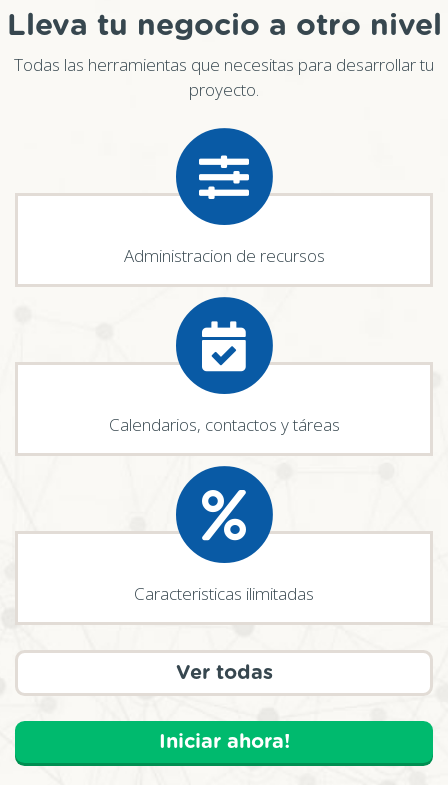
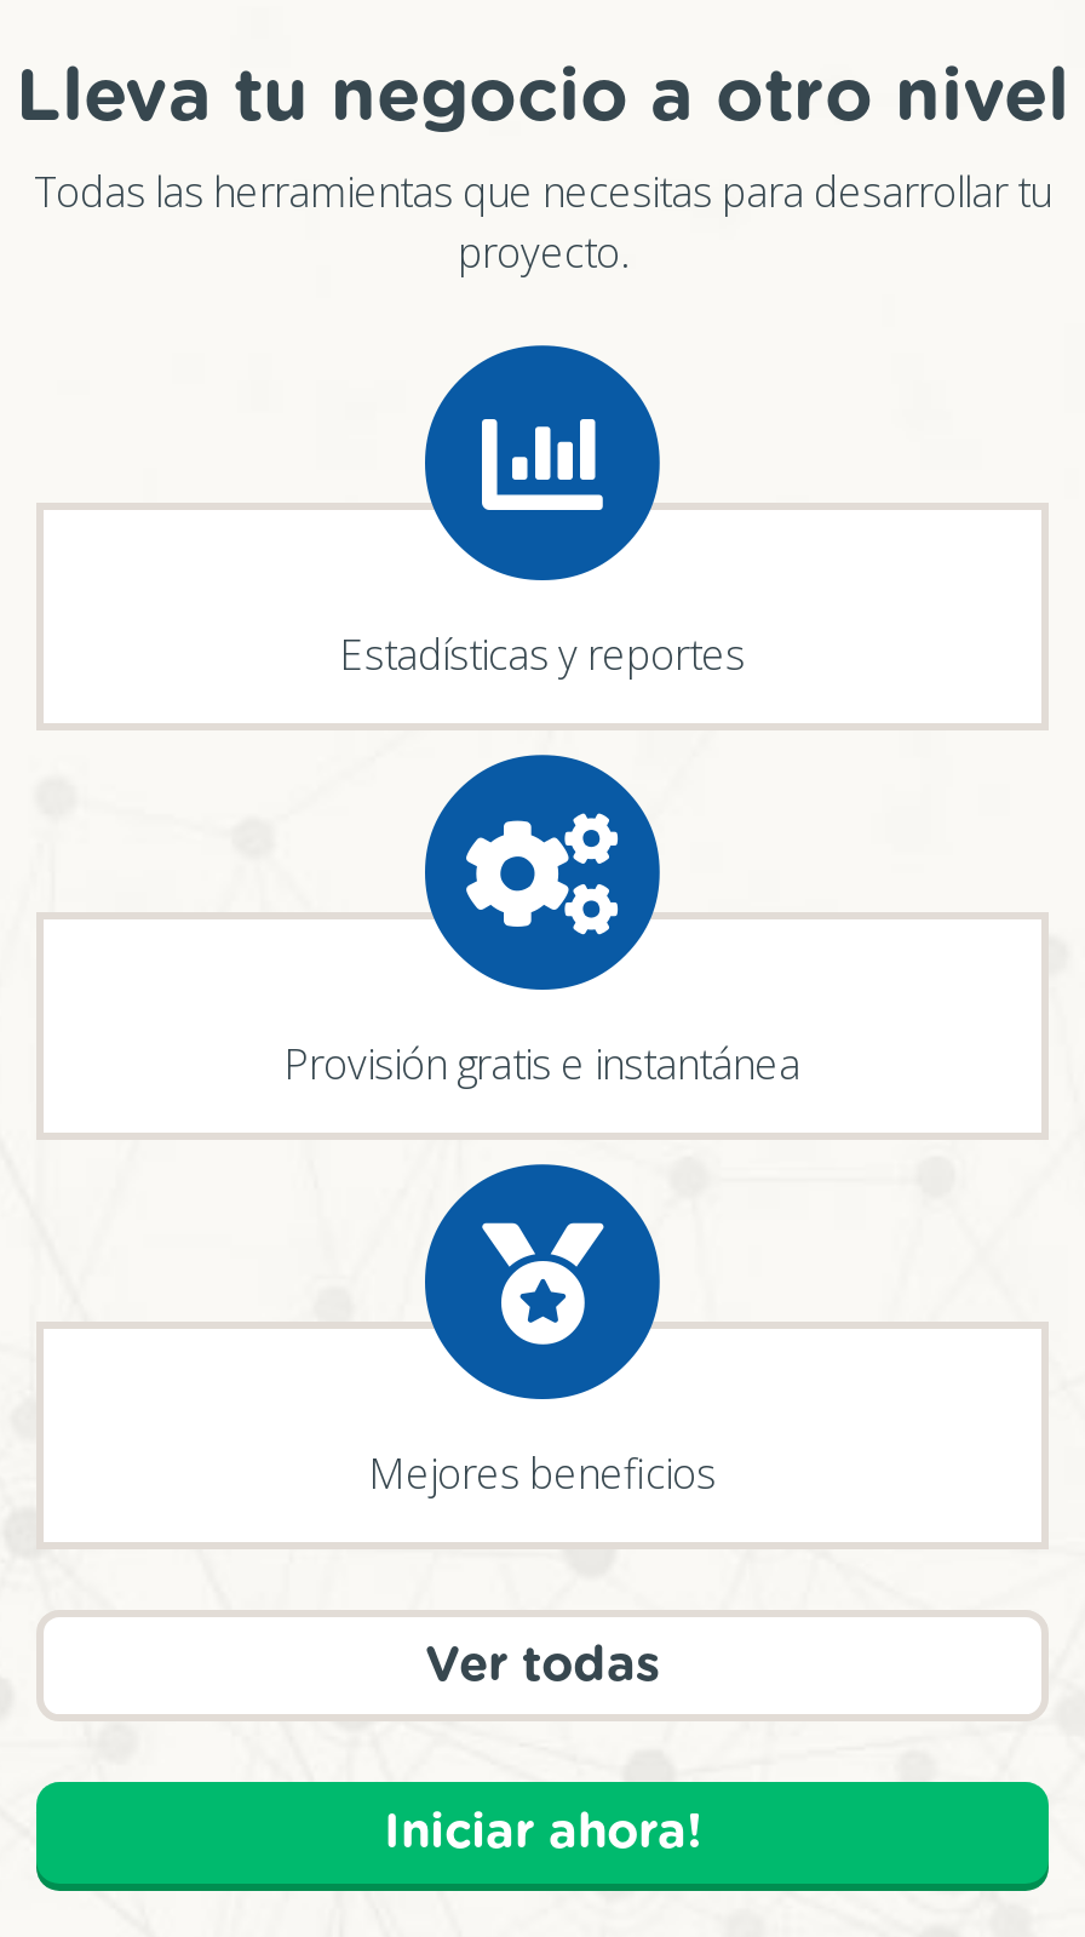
- [image]
+ [image]

- Administracion de recursos
+ Estadísticas y reportes

- [image]
+ [image]

- Calendarios, contactos y táreas
+ Provisión gratis e instantánea

- [image]
+ [image]

- Caracteristicas ilimitadas
+ Mejores beneficios
